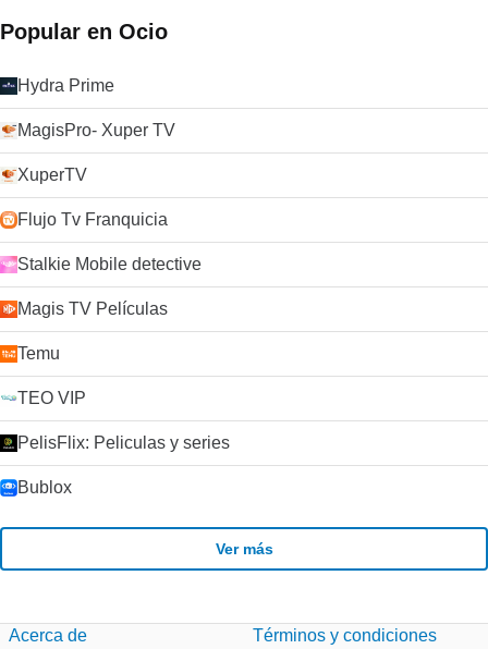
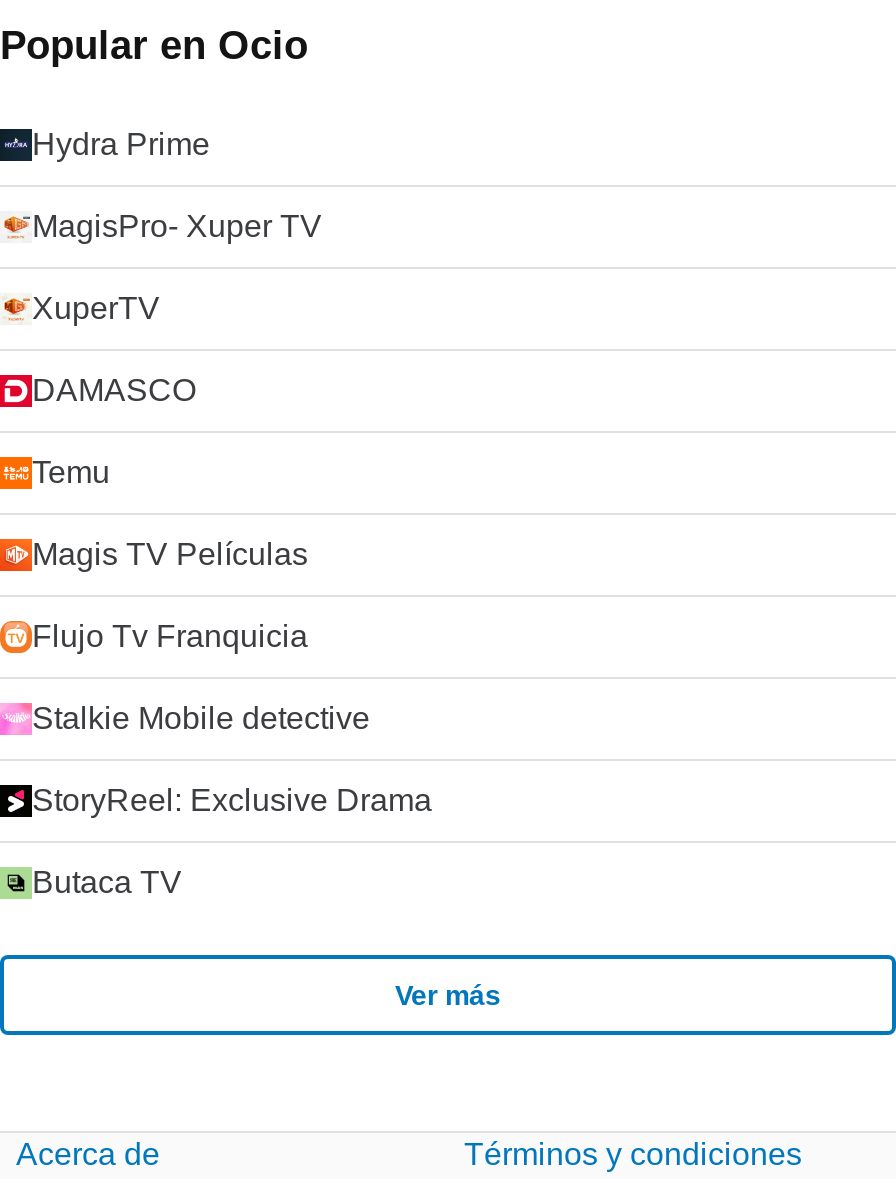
+ DAMASCO

moved down: Flujo Tv Franquicia | Stalkie Mobile detective

moved up: Magis TV Películas | Temu

- TEO VIP
- PelisFlix: Peliculas y series
- Bublox
+ StoryReel: Exclusive Drama
+ Butaca TV
